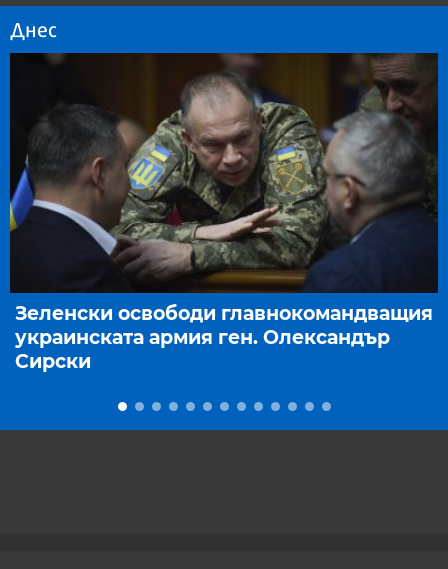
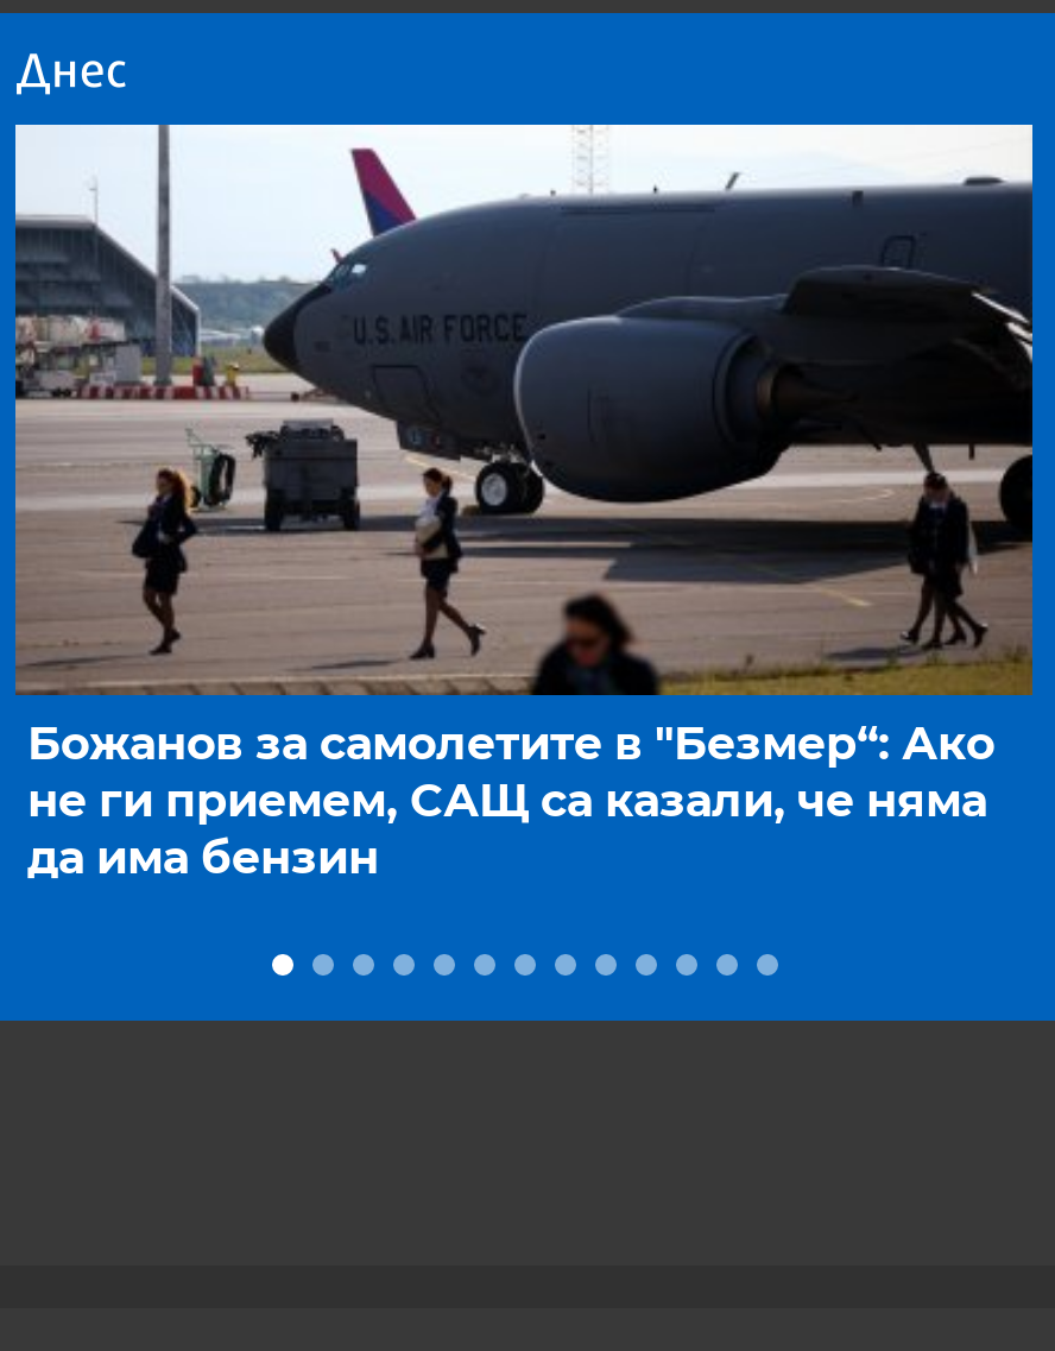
- [image]
- Зеленски освободи главнокомандващия
- украинската армия ген. Олександър
- Сирски
+ [image]
+ Божанов за самолетите в "Безмер“: Ако
+ не ги приемем, САЩ са казали, че няма
+ да има бензин
